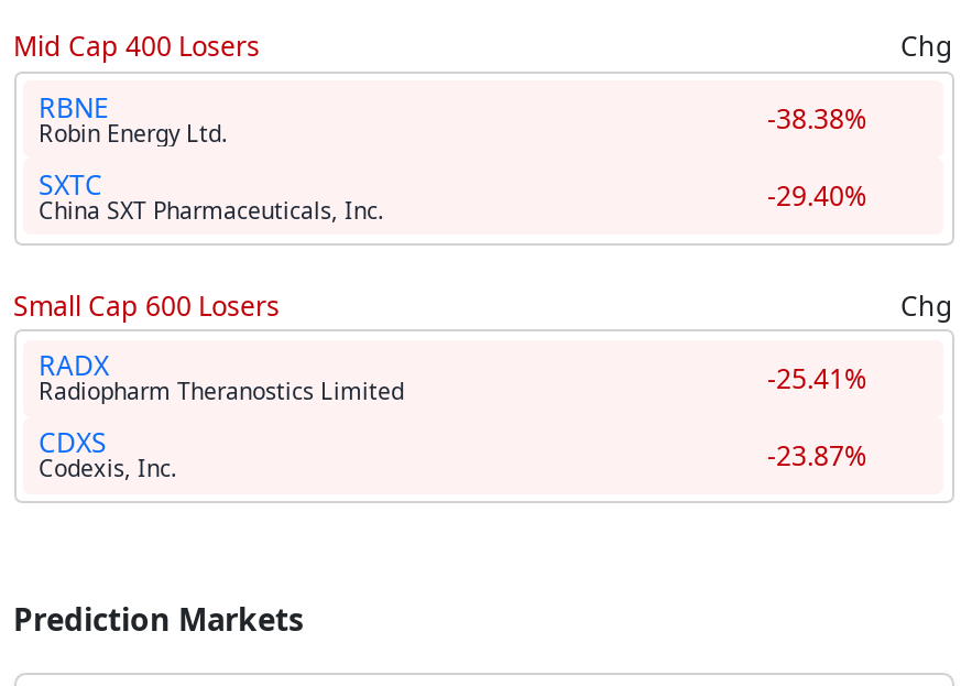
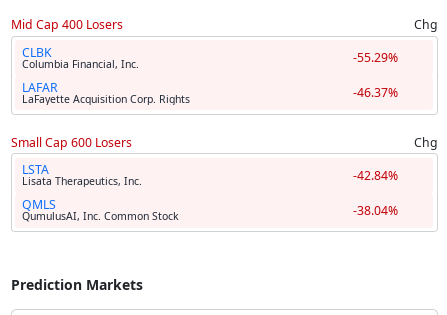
- RBNE
- Robin Energy Ltd.
- -38.38%
+ CLBK
+ Columbia Financial, Inc.
+ -55.29%

- SXTC
- China SXT Pharmaceuticals, Inc.
- -29.40%
+ LAFAR
+ LaFayette Acquisition Corp. Rights
+ -46.37%

- RADX
- Radiopharm Theranostics Limited
- -25.41%
+ LSTA
+ Lisata Therapeutics, Inc.
+ -42.84%

- CDXS
- Codexis, Inc.
- -23.87%
+ QMLS
+ QumulusAI, Inc. Common Stock
+ -38.04%
